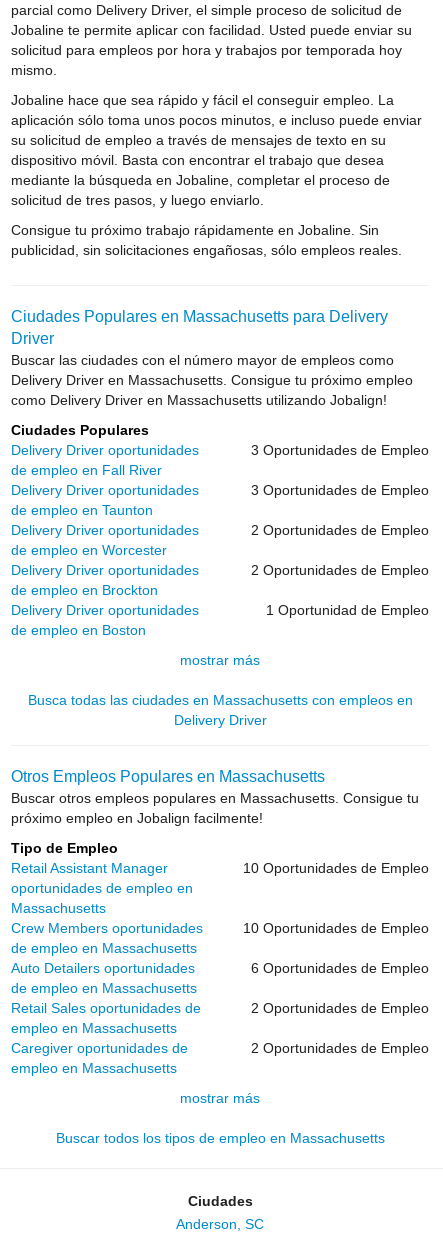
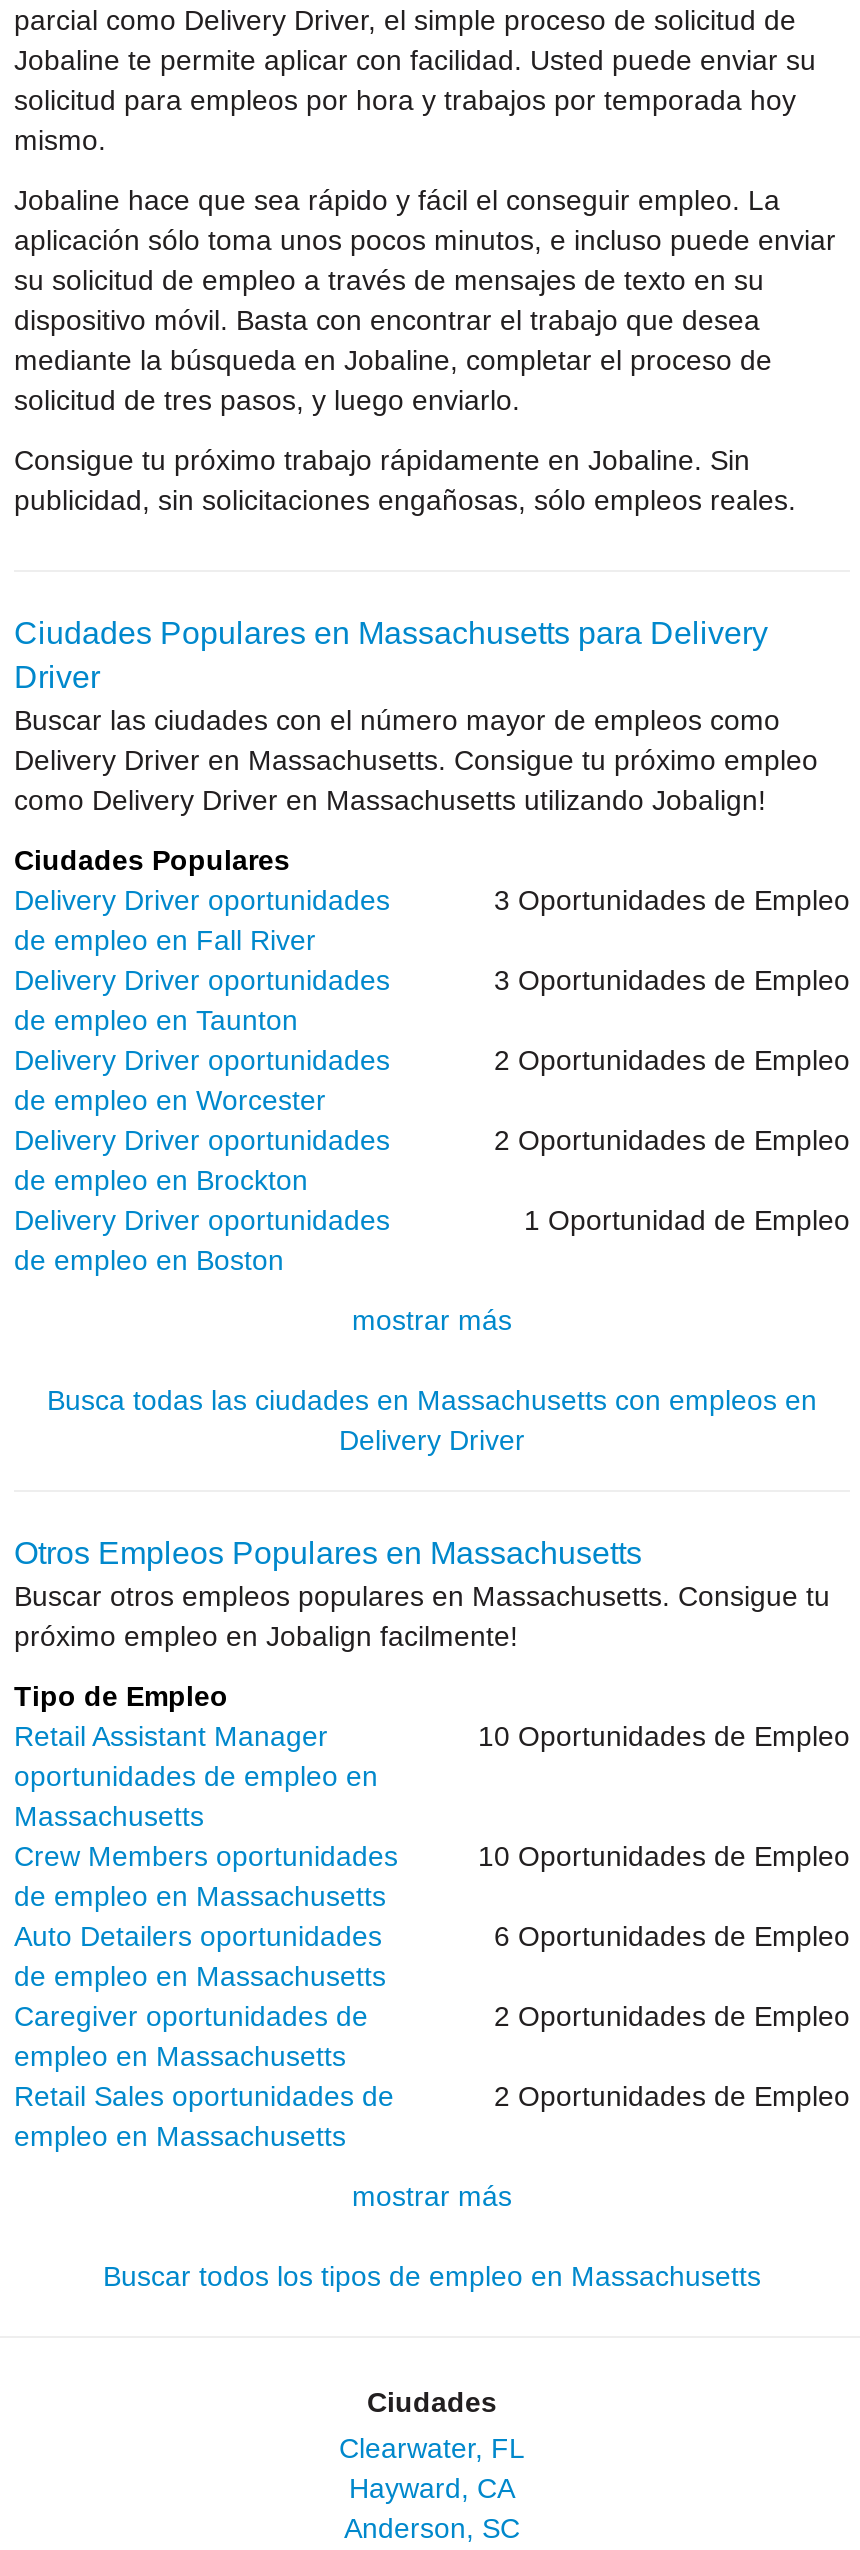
moved down: Retail Sales oportunidades de

moved up: Caregiver oportunidades de

+ Clearwater, FL
+ Hayward, CA
